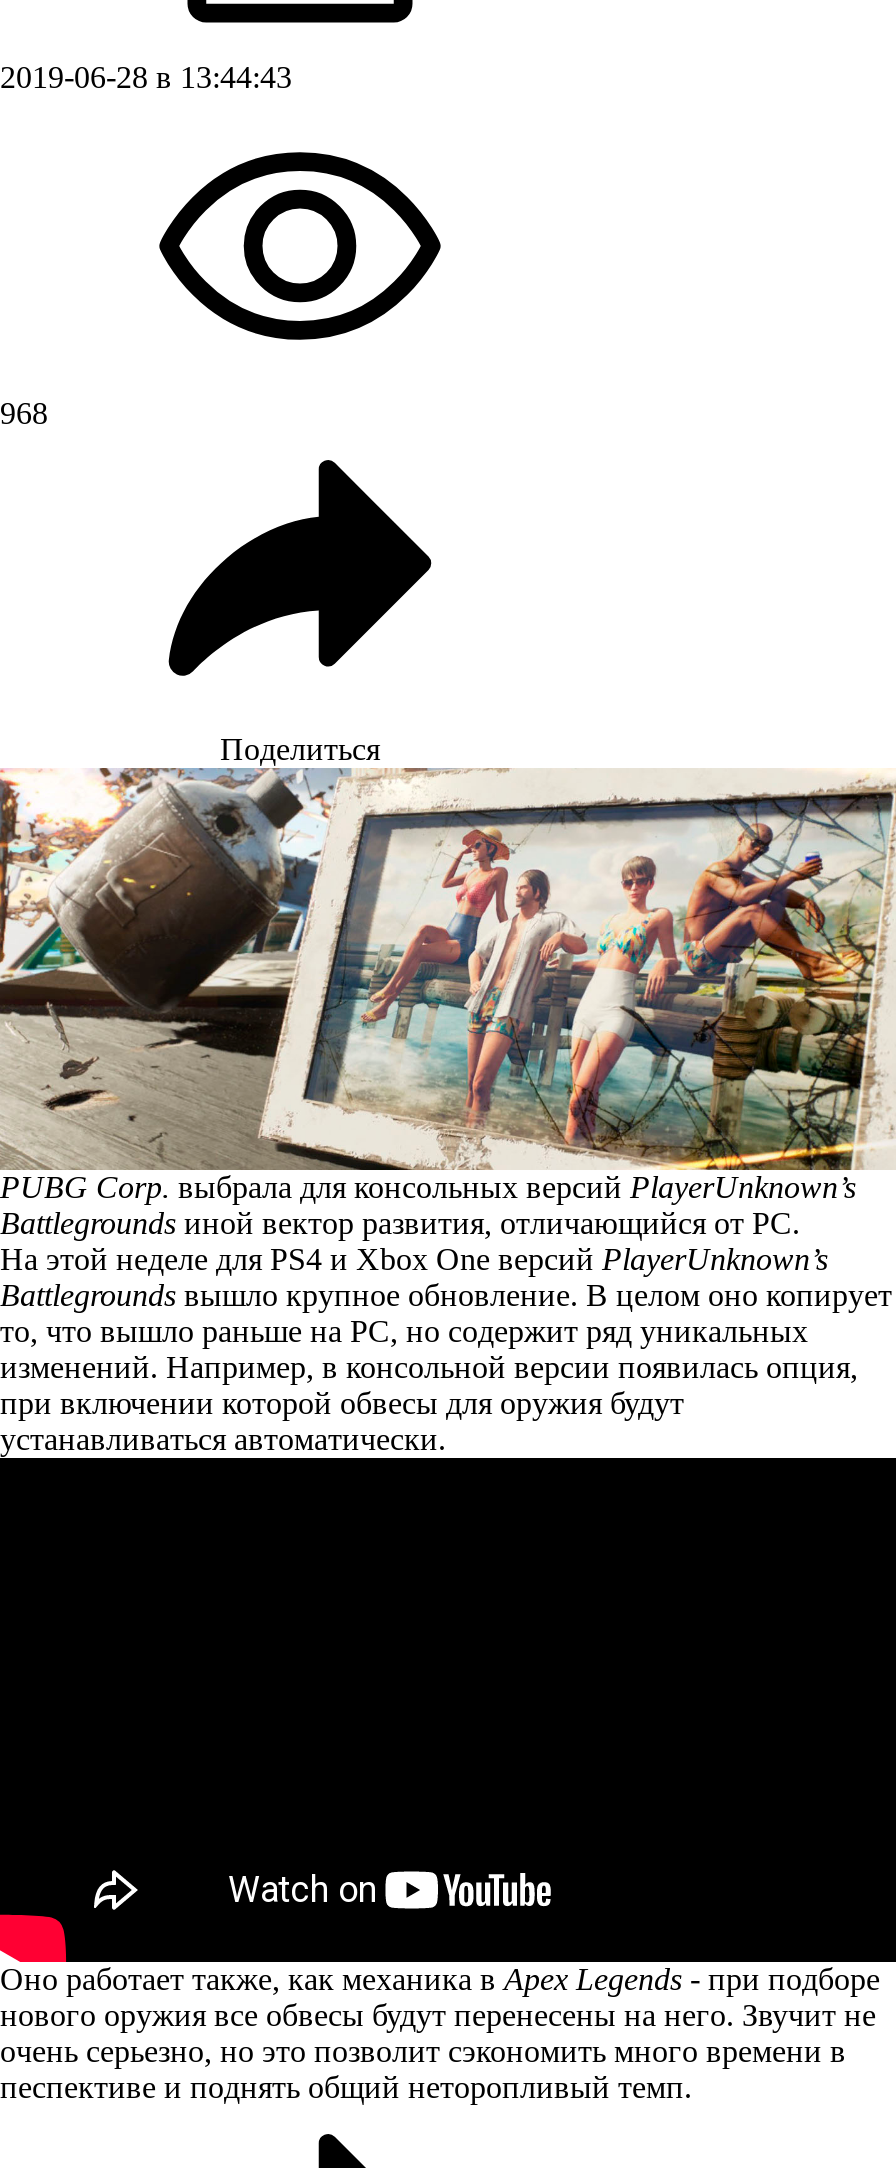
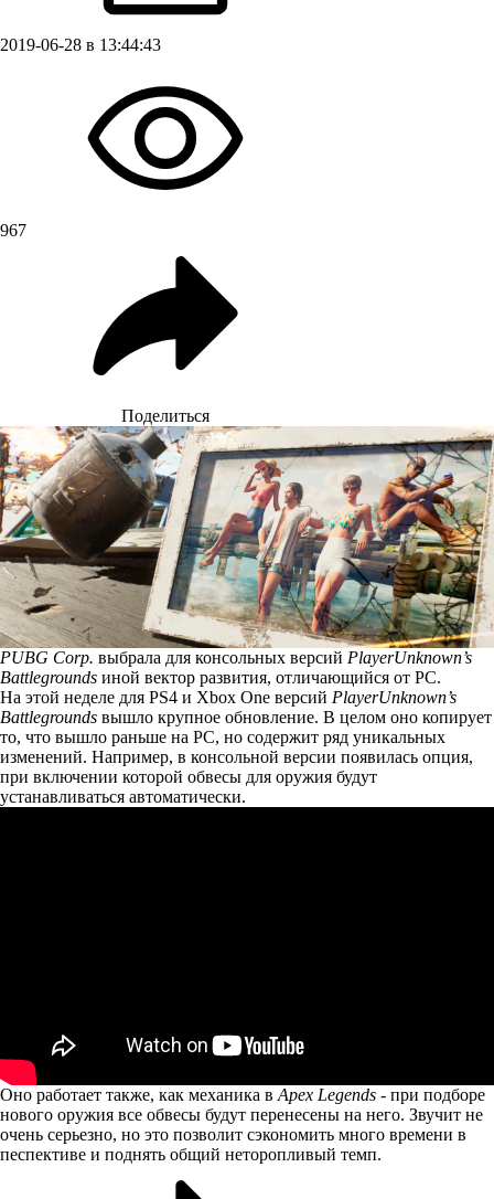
- 968
+ 967
